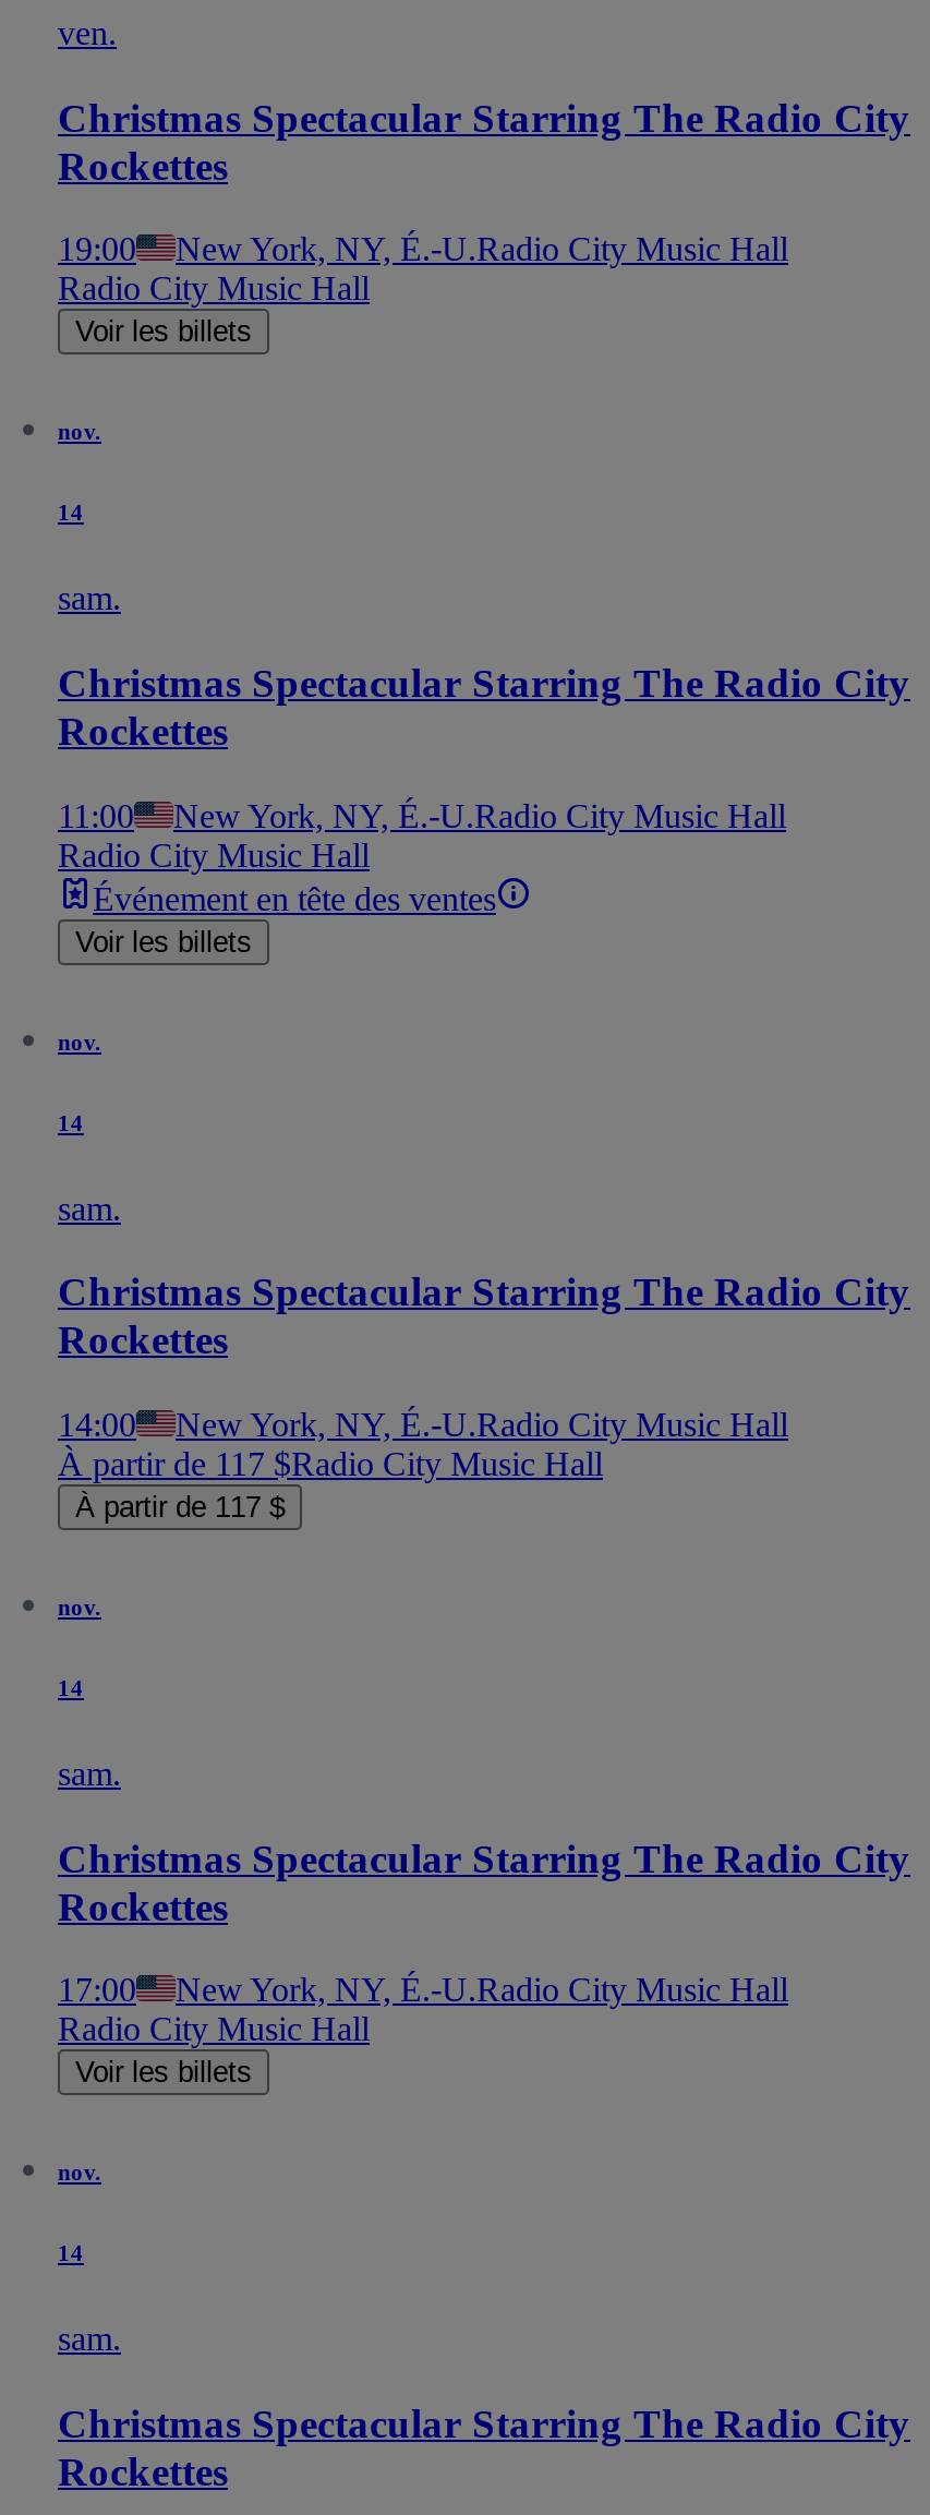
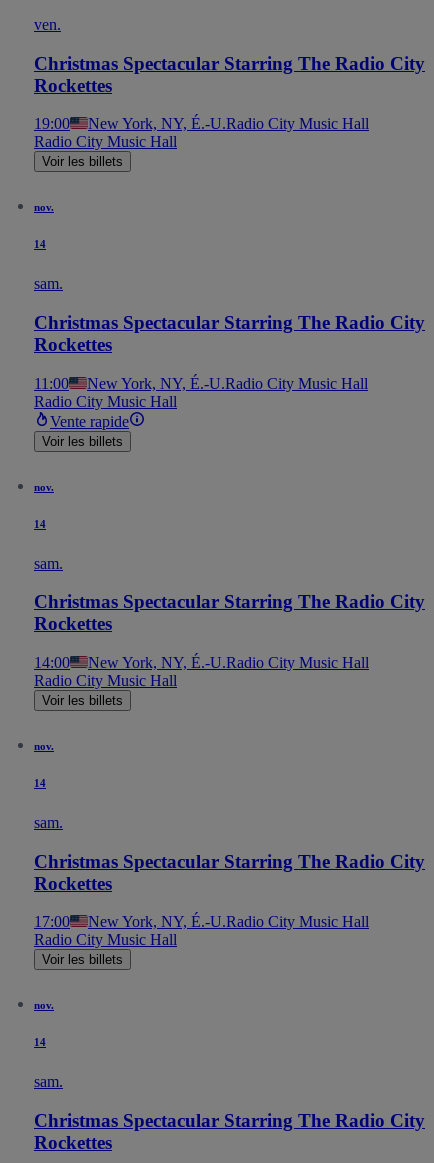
- Événement en tête des ventes
+ Vente rapide

- À partir de 117 $Radio City Music Hall
- À partir de 117 $
+ Radio City Music Hall
+ Voir les billets
